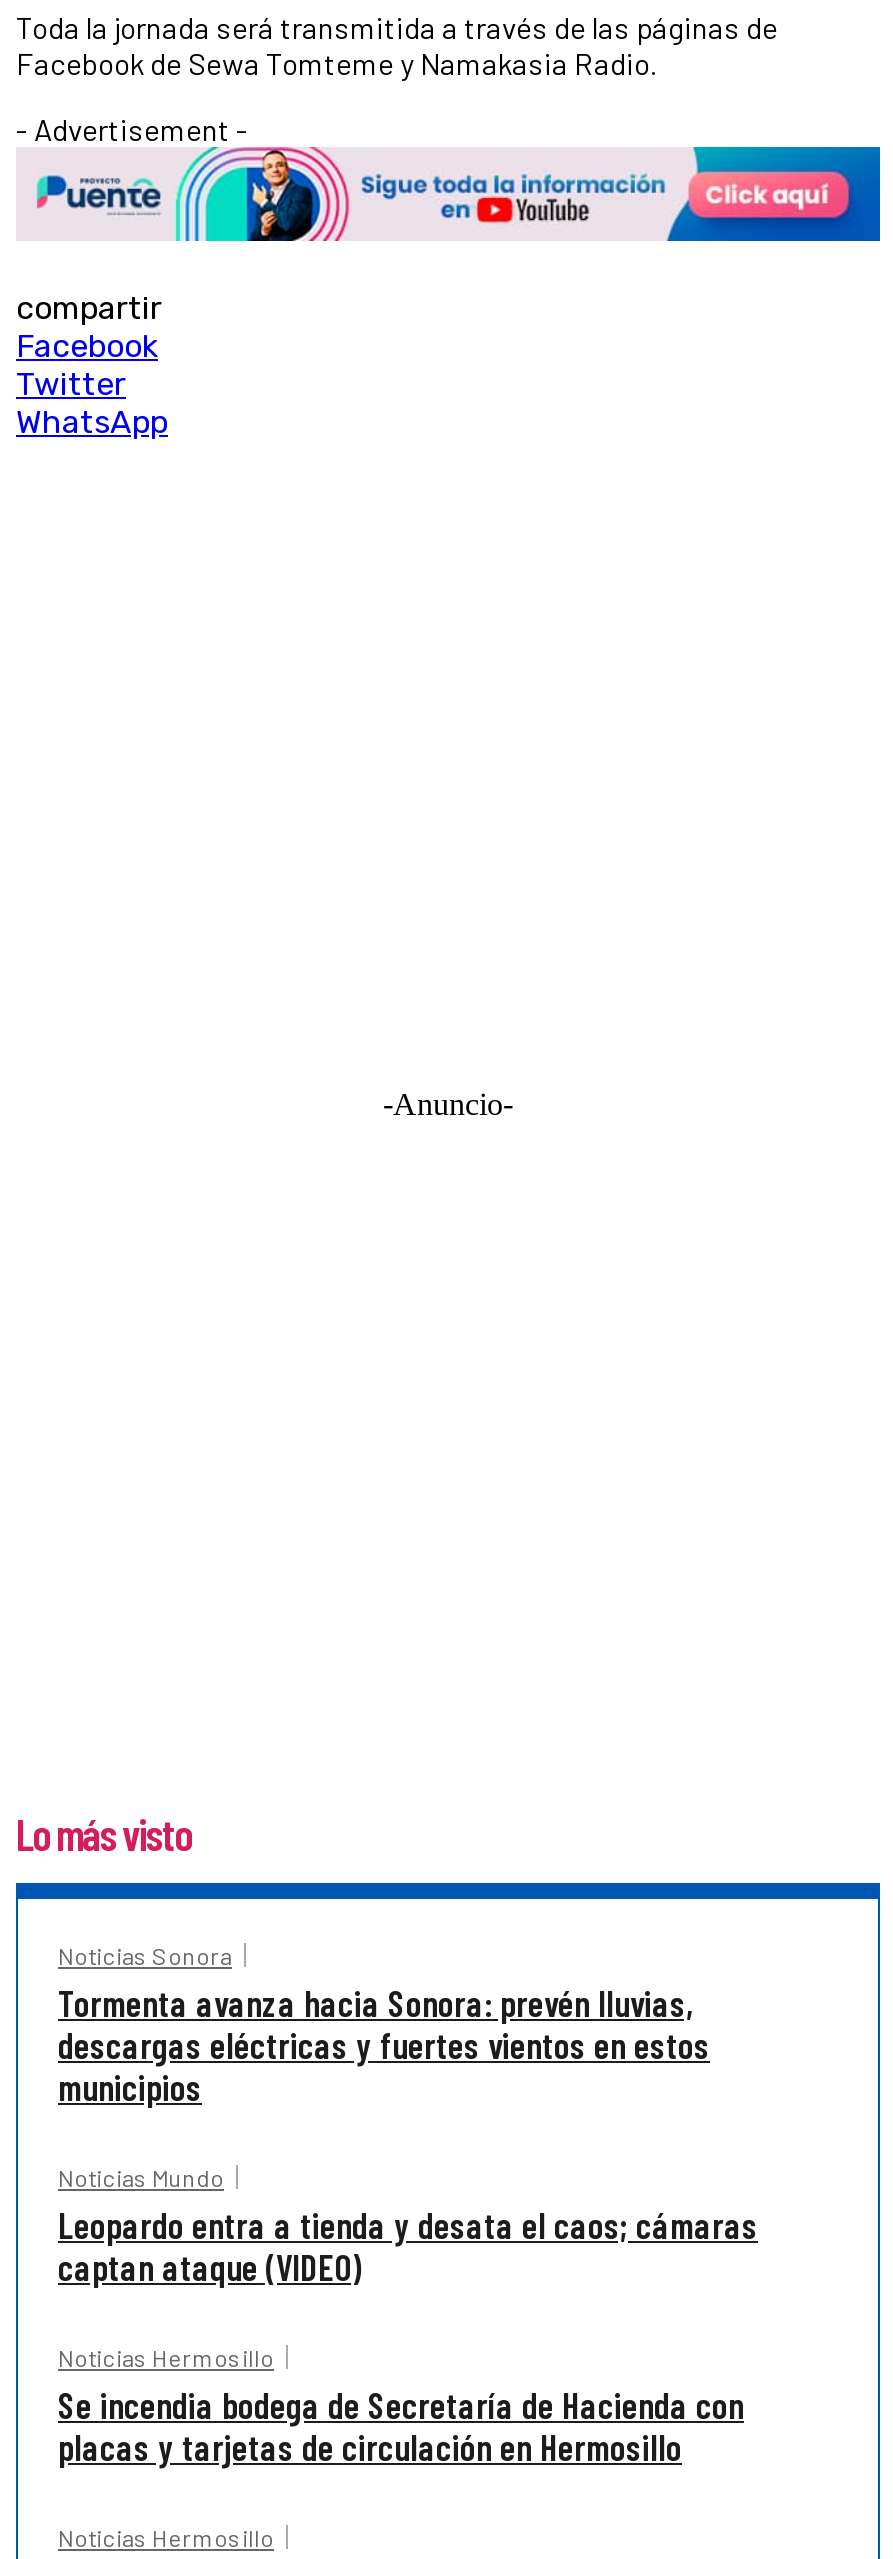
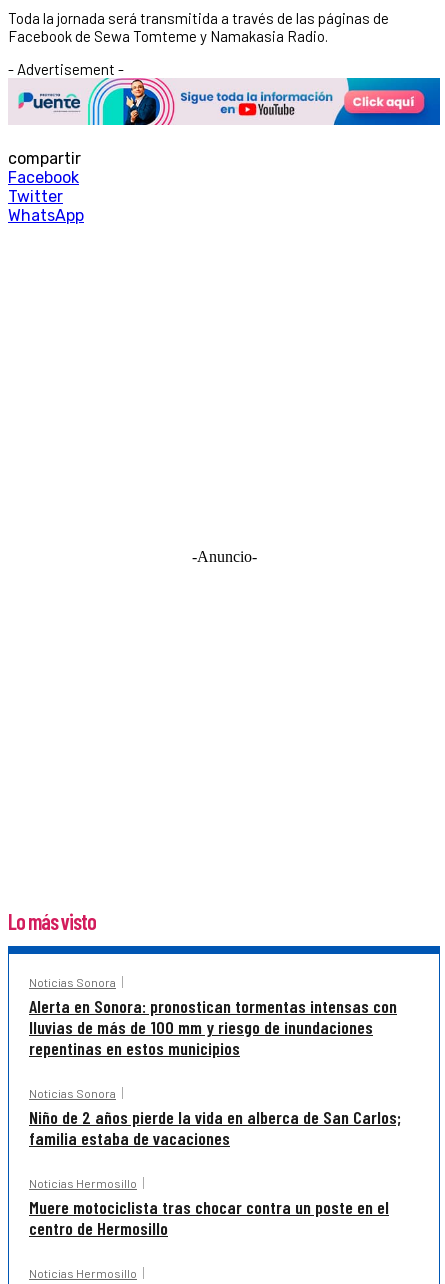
- Tormenta avanza hacia Sonora: prevén lluvias,
- descargas eléctricas y fuertes vientos en estos
- municipios
+ Alerta en Sonora: pronostican tormentas intensas con
+ lluvias de más de 100 mm y riesgo de inundaciones
+ repentinas en estos municipios

- Noticias Mundo
- Leopardo entra a tienda y desata el caos; cámaras
- captan ataque (VIDEO)
+ Noticias Sonora
+ Niño de 2 años pierde la vida en alberca de San Carlos;
+ familia estaba de vacaciones

- Se incendia bodega de Secretaría de Hacienda con
- placas y tarjetas de circulación en Hermosillo
+ Muere motociclista tras chocar contra un poste en el
+ centro de Hermosillo
